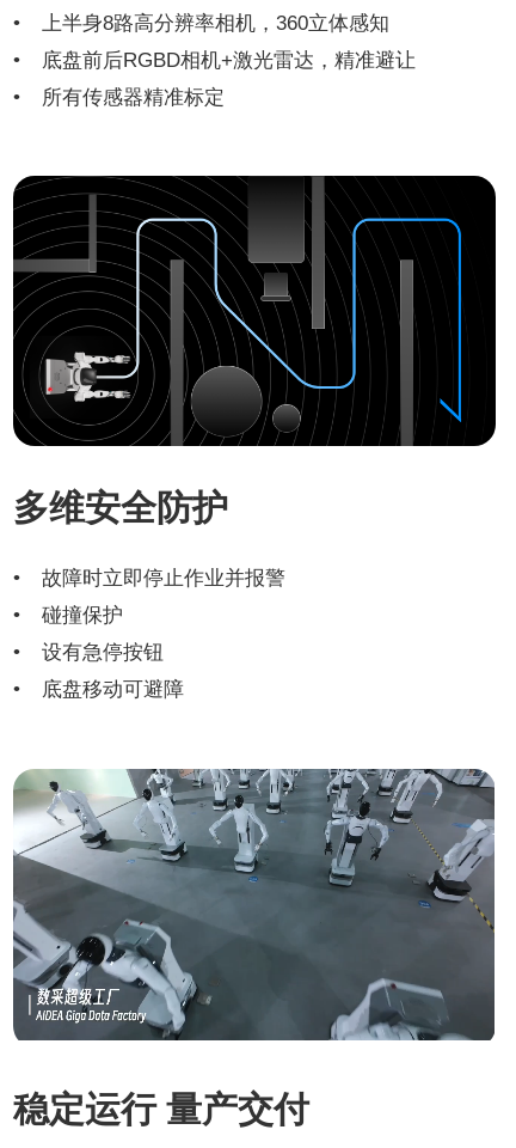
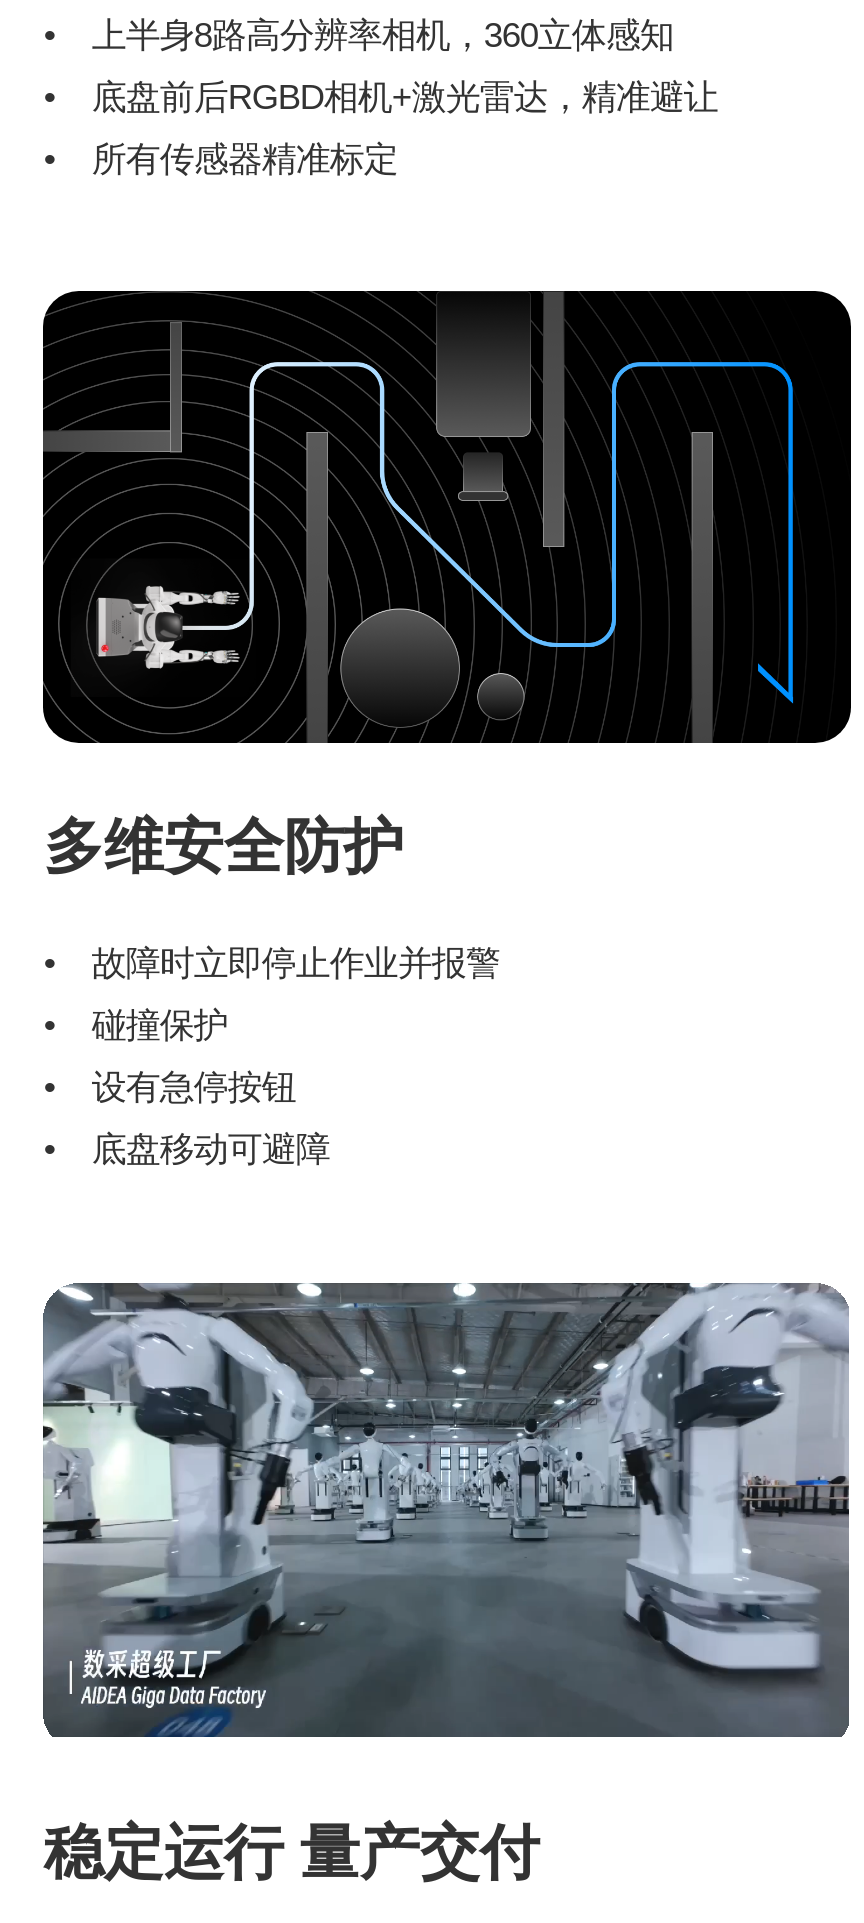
- [image]
+ [image]
